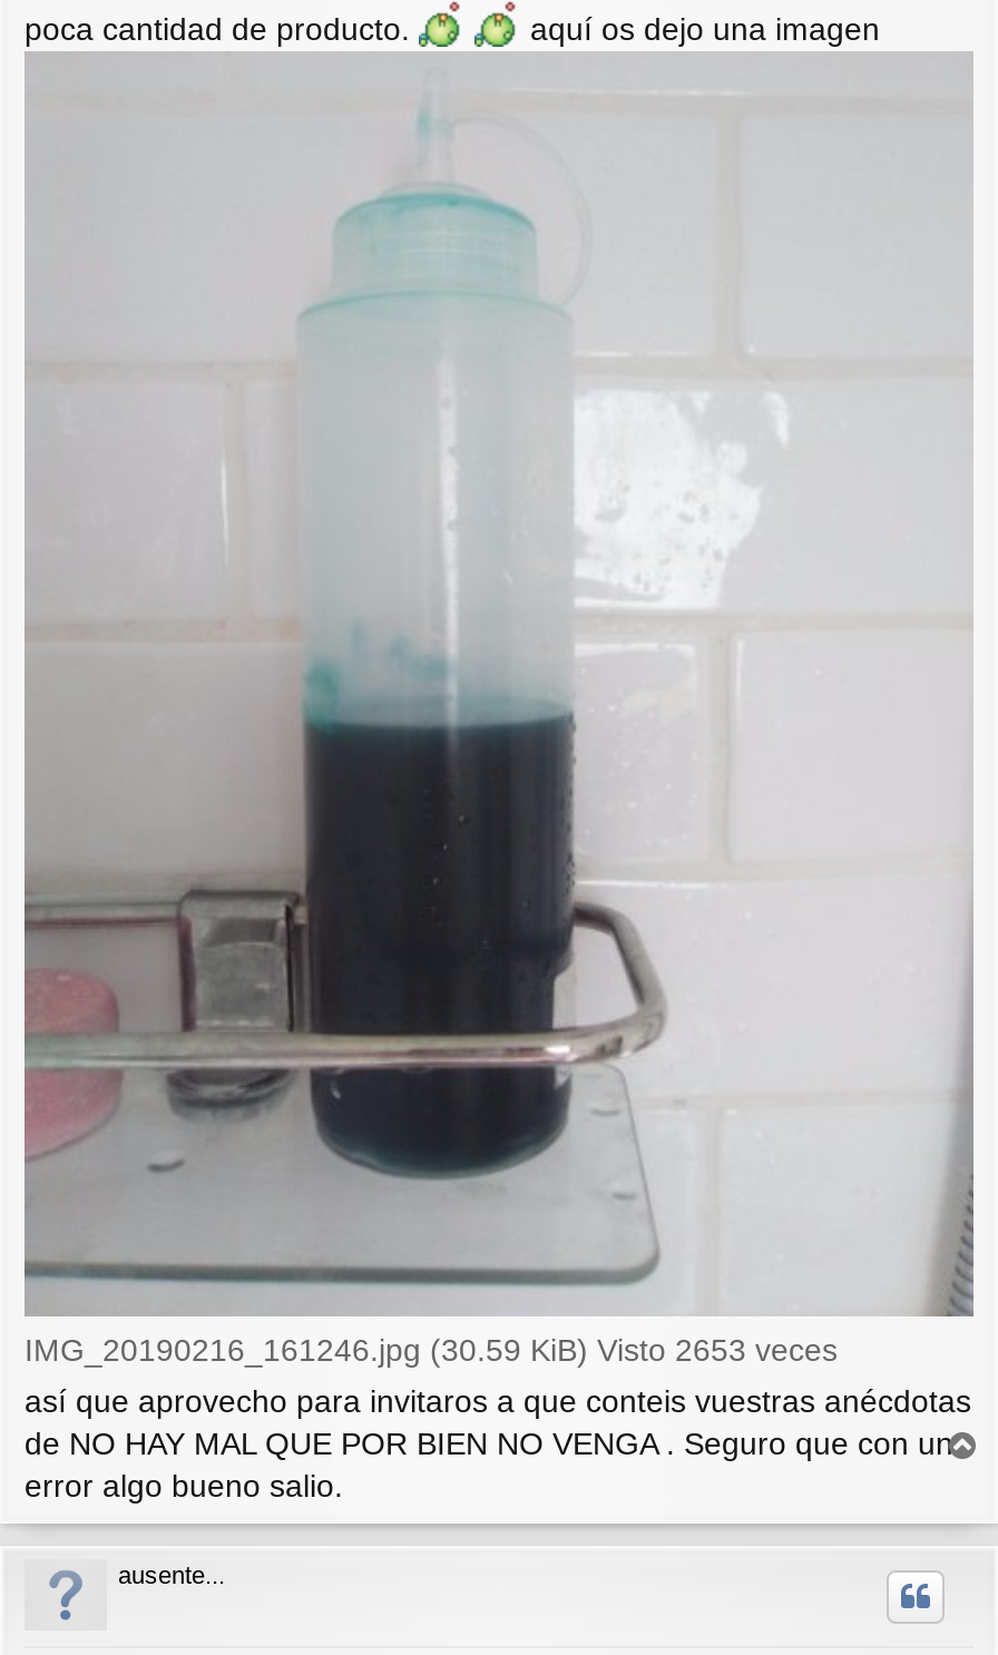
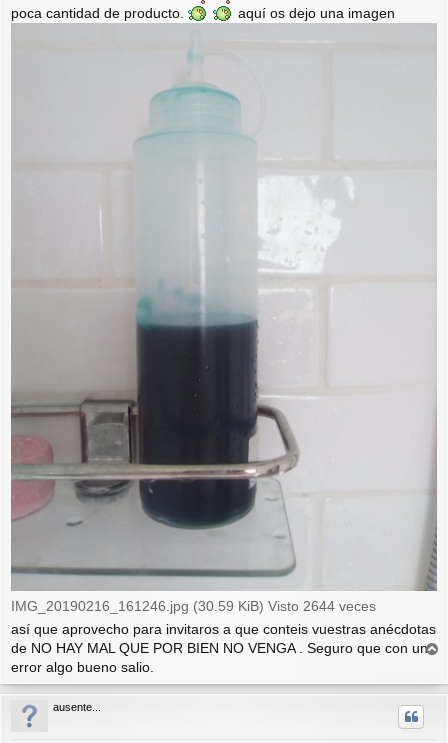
- IMG_20190216_161246.jpg (30.59 KiB) Visto 2653 veces
+ IMG_20190216_161246.jpg (30.59 KiB) Visto 2644 veces
